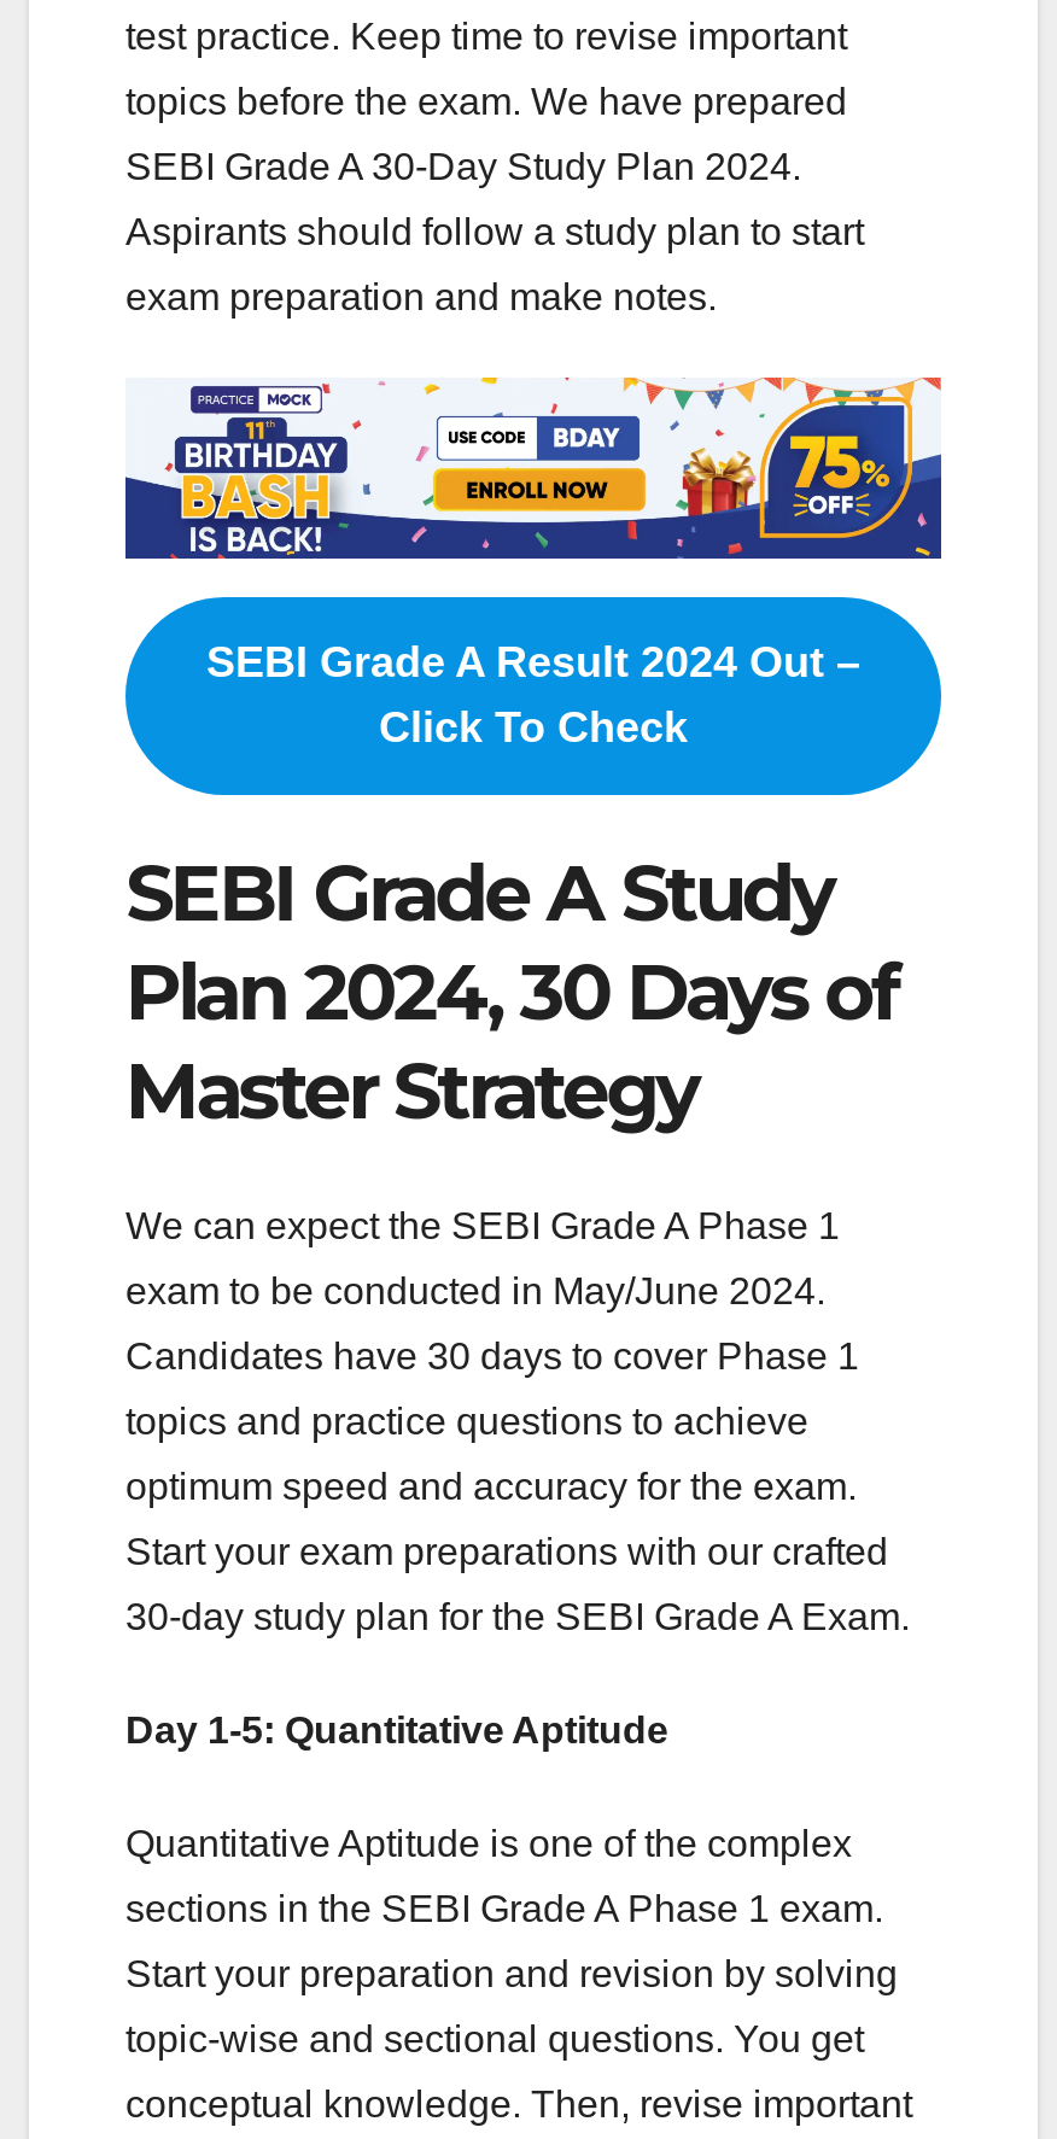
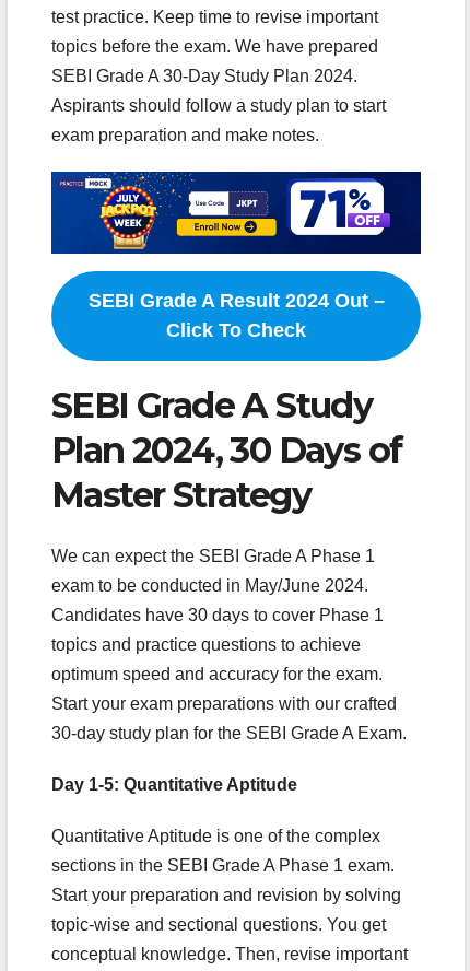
- [image]
+ [image]
